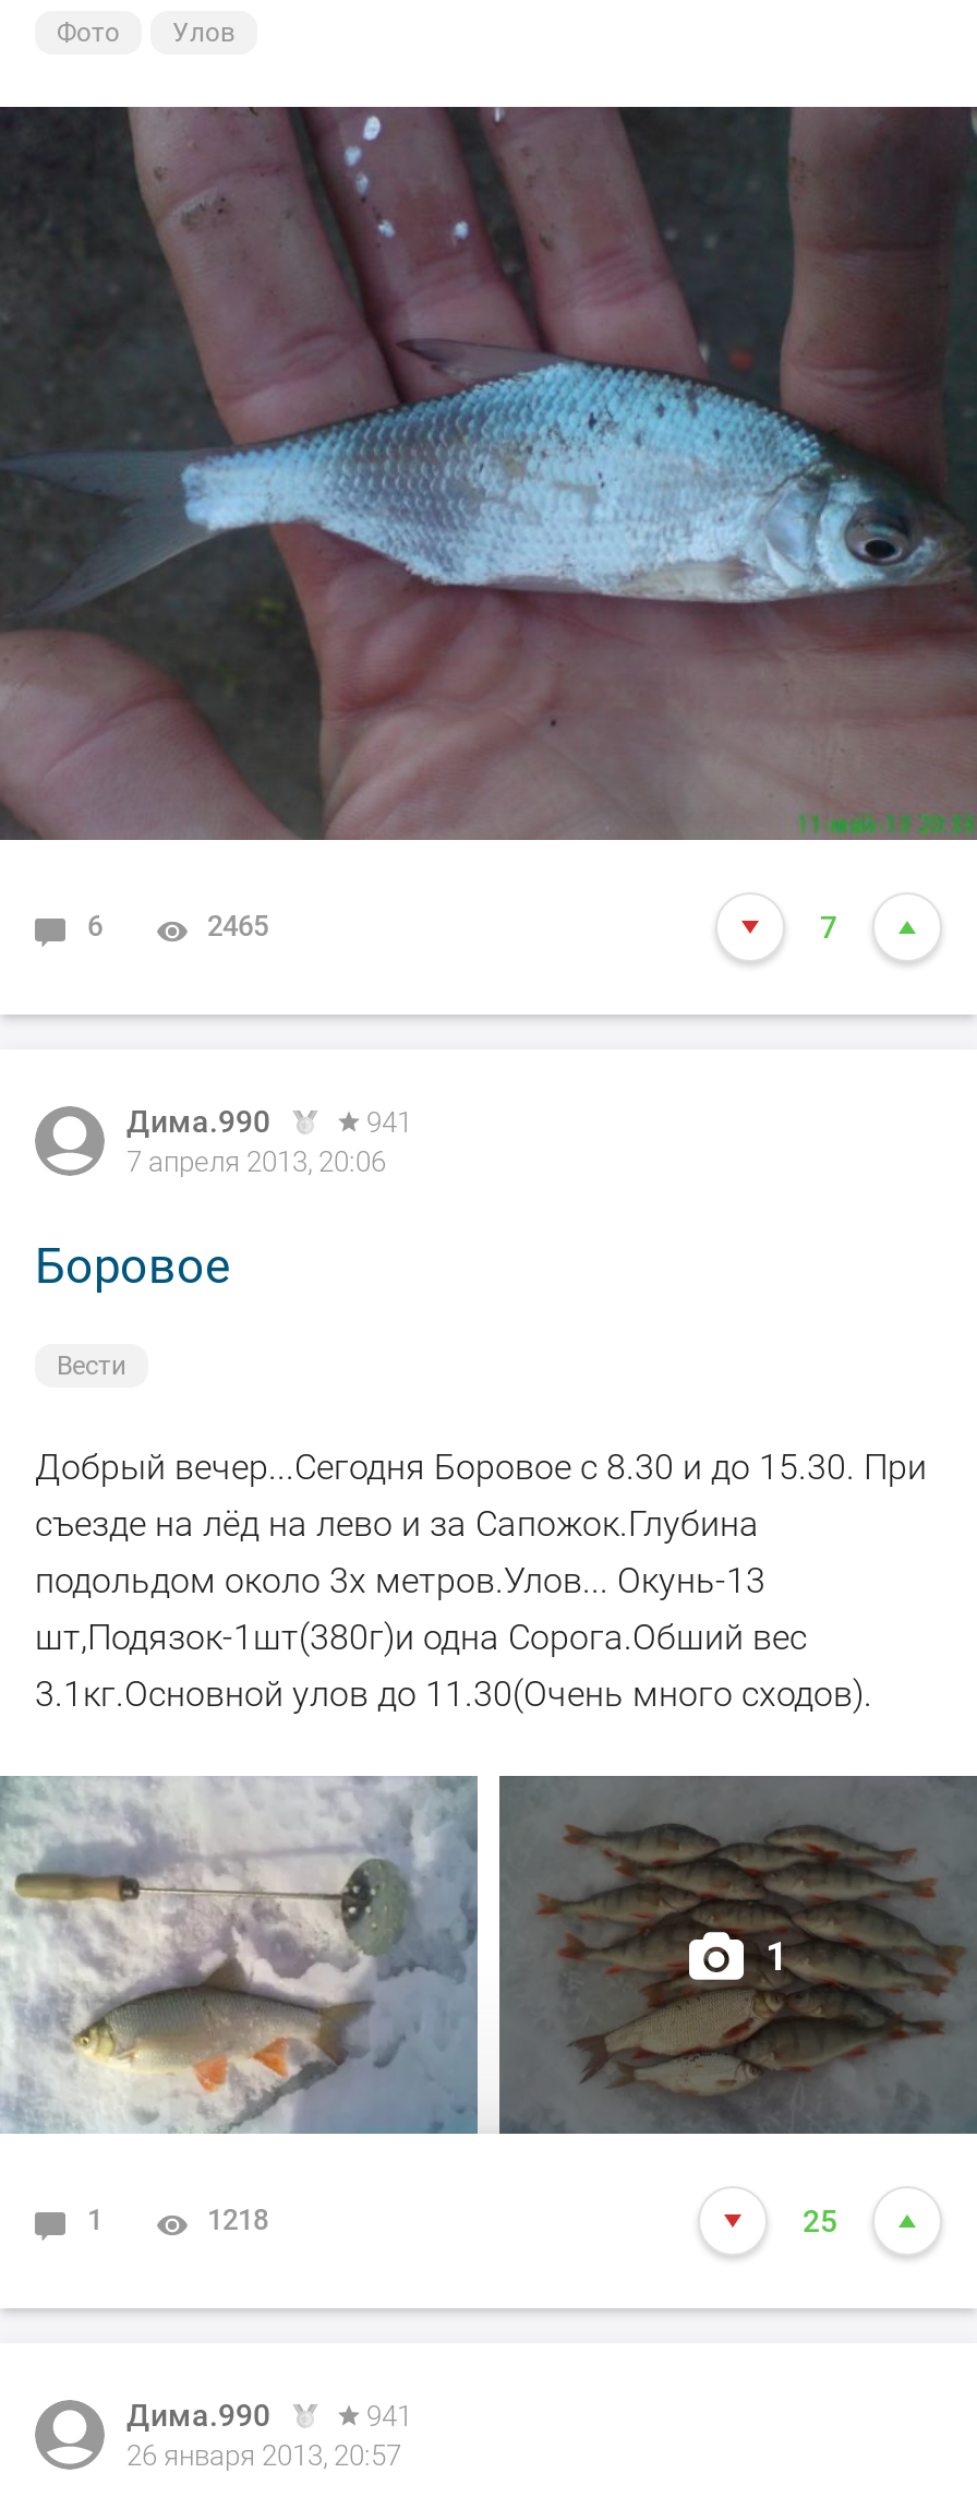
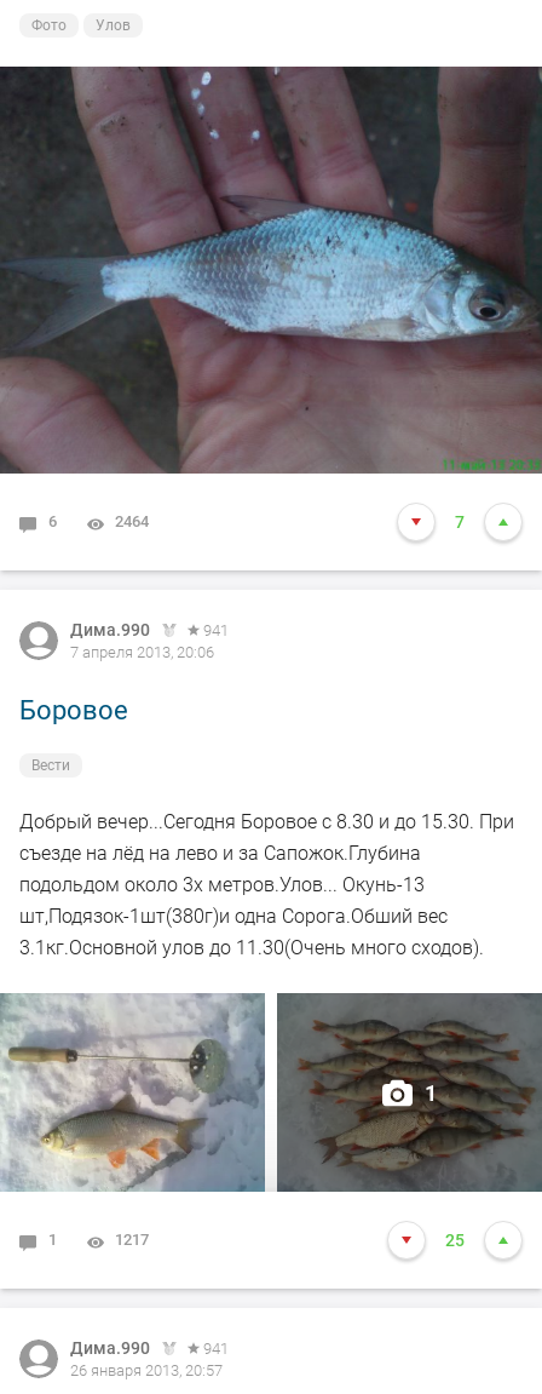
- 2465
+ 2464

- 1218
+ 1217
